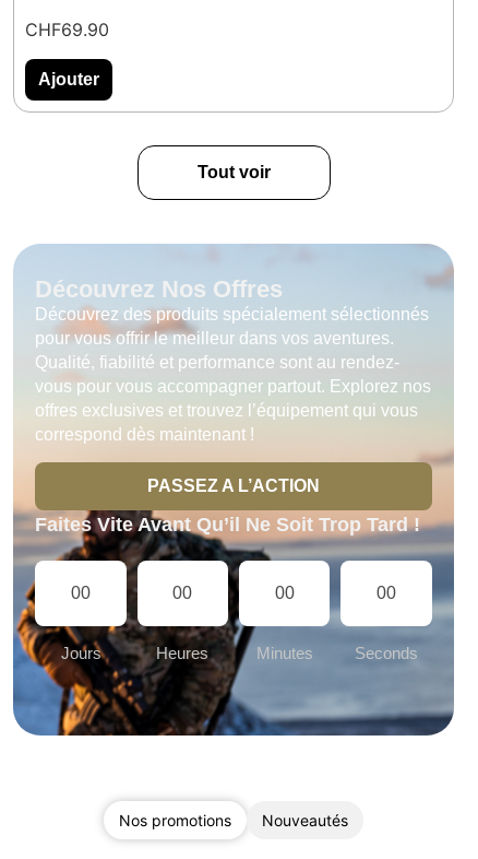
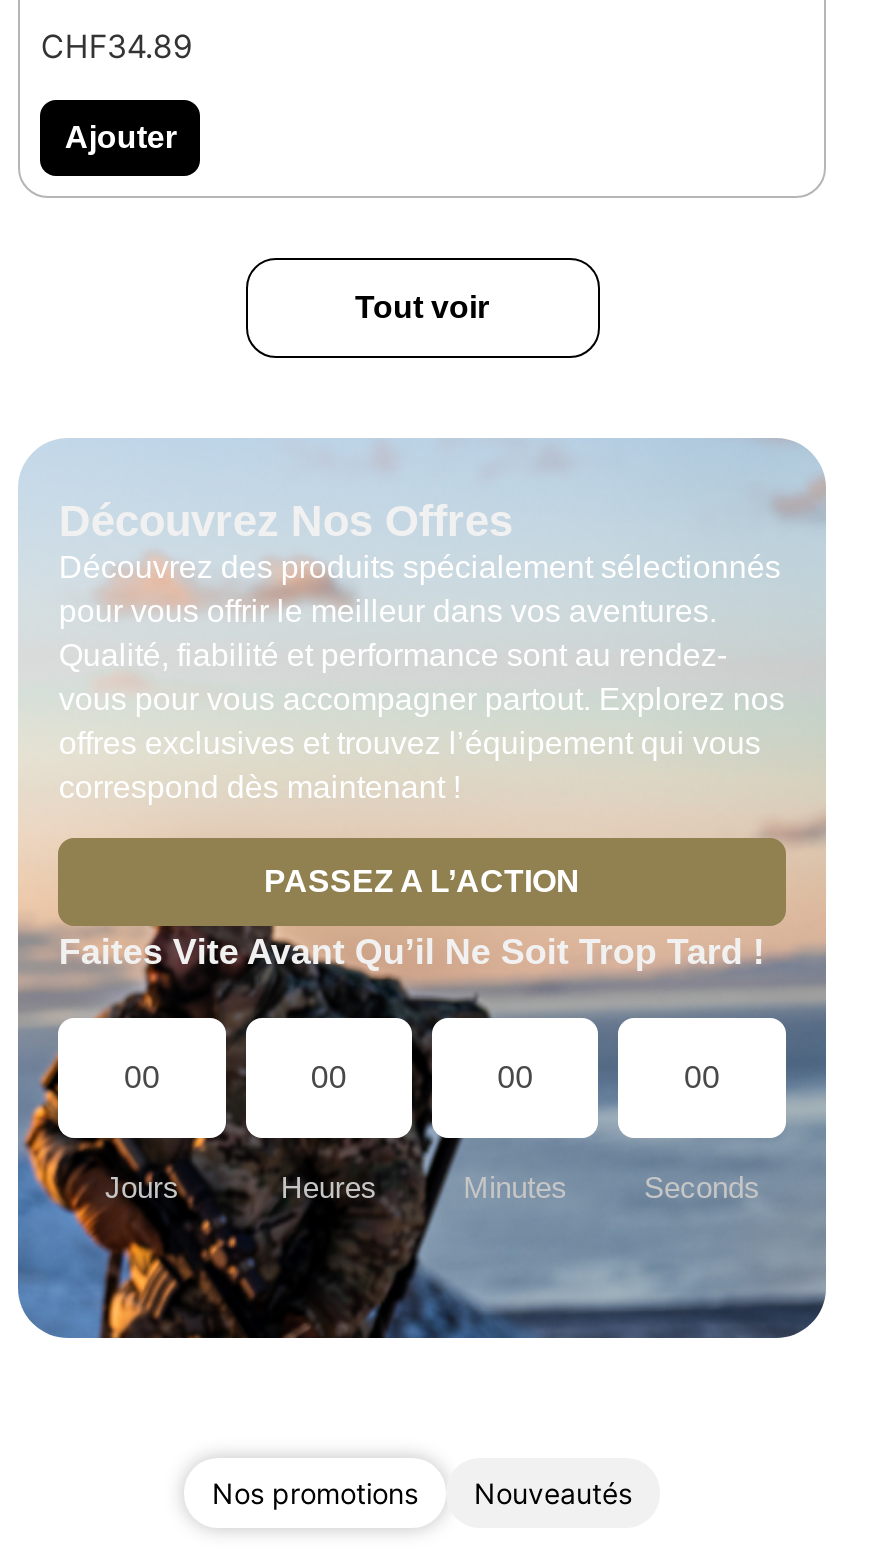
- CHF69.90
+ CHF34.89
